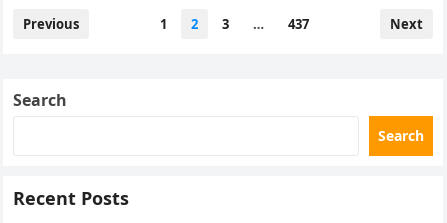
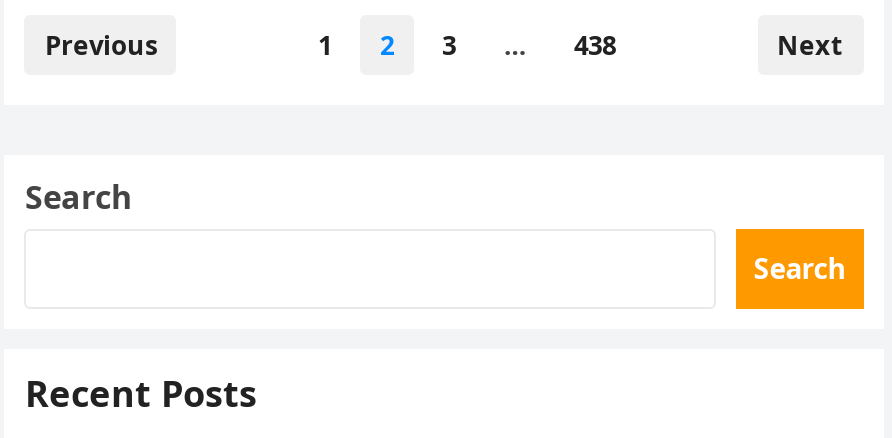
- 437
+ 438
